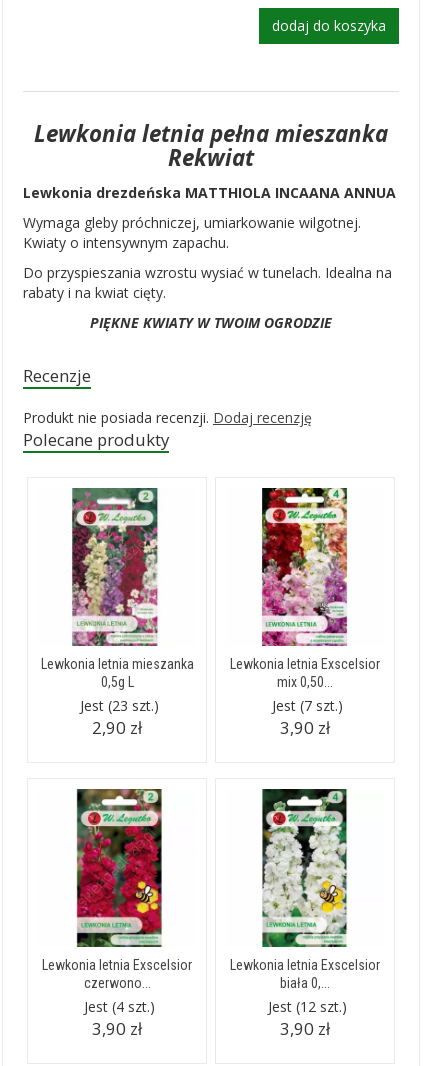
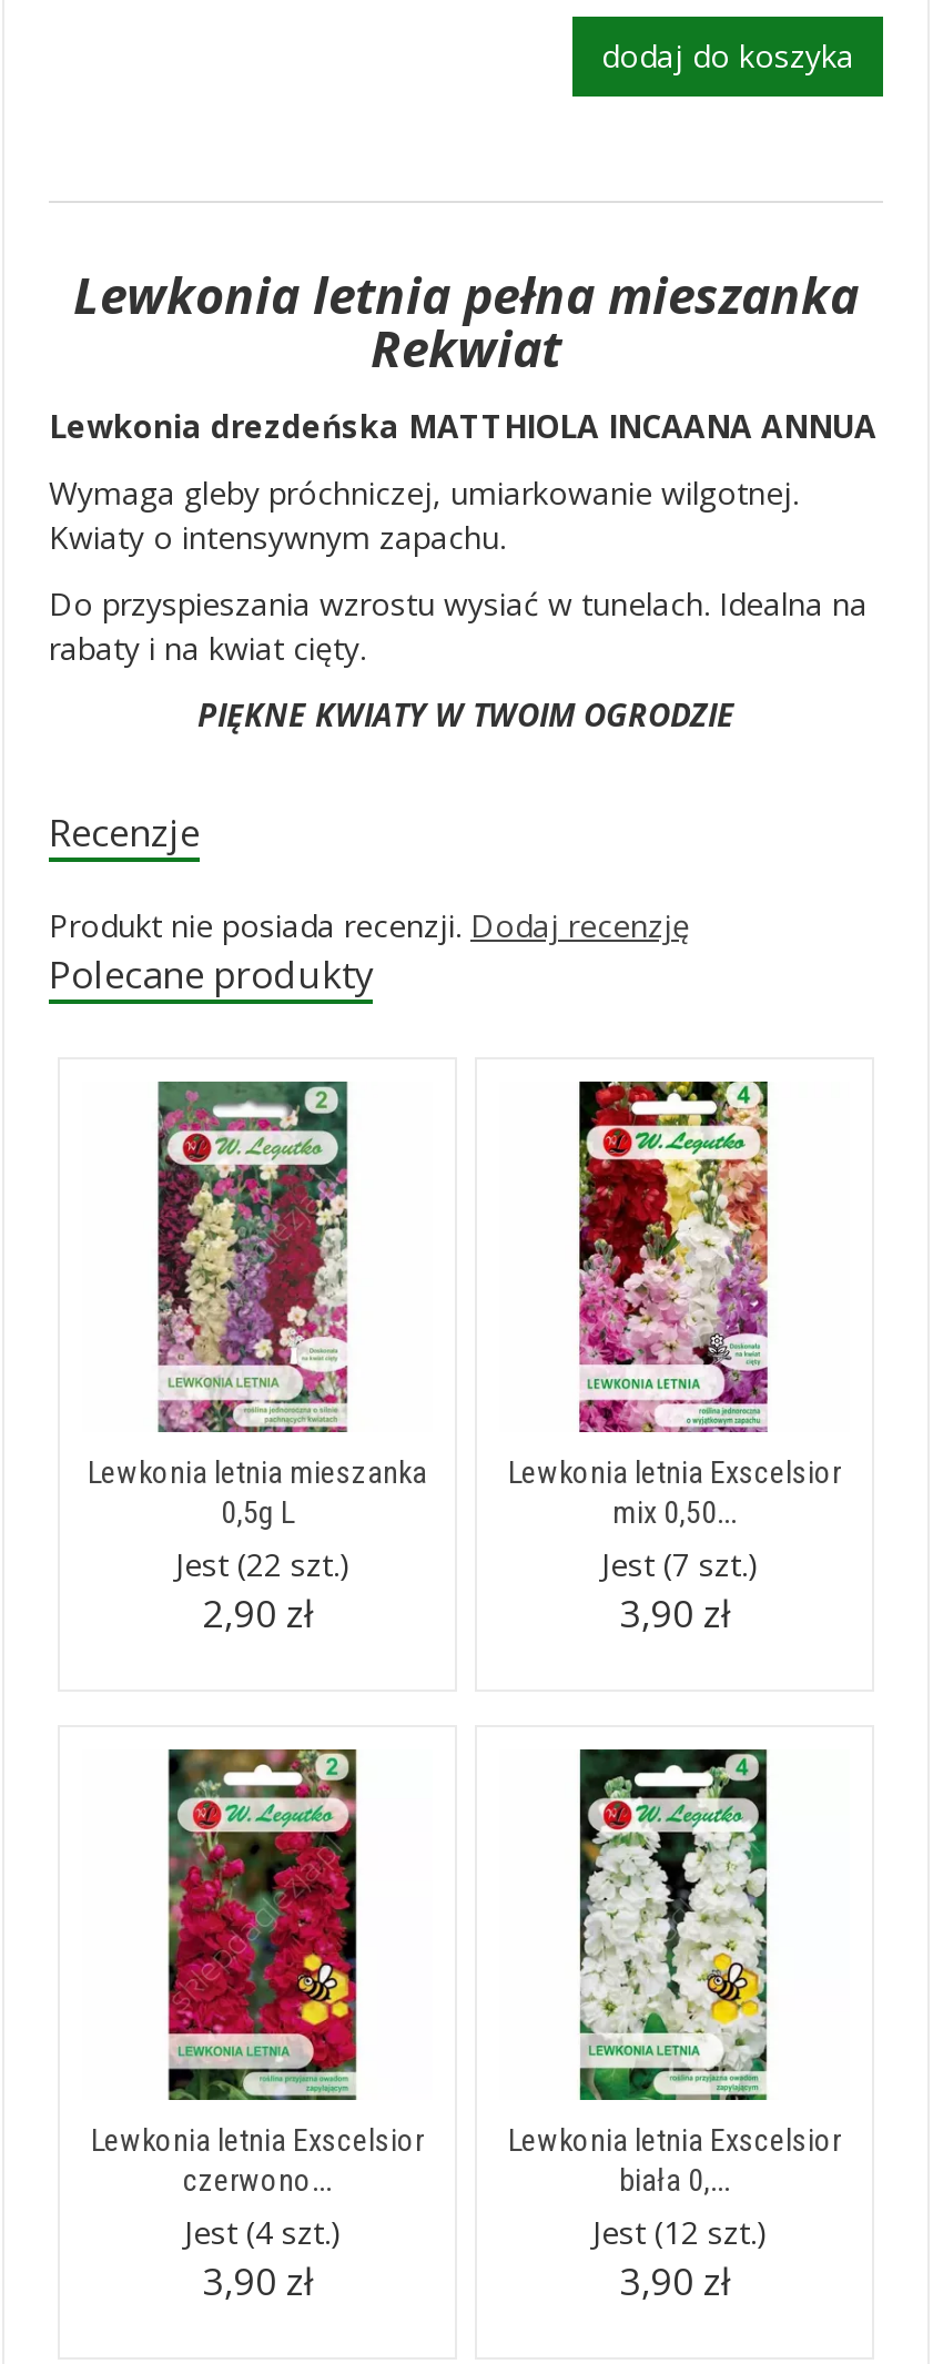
- Jest (23 szt.)
+ Jest (22 szt.)
